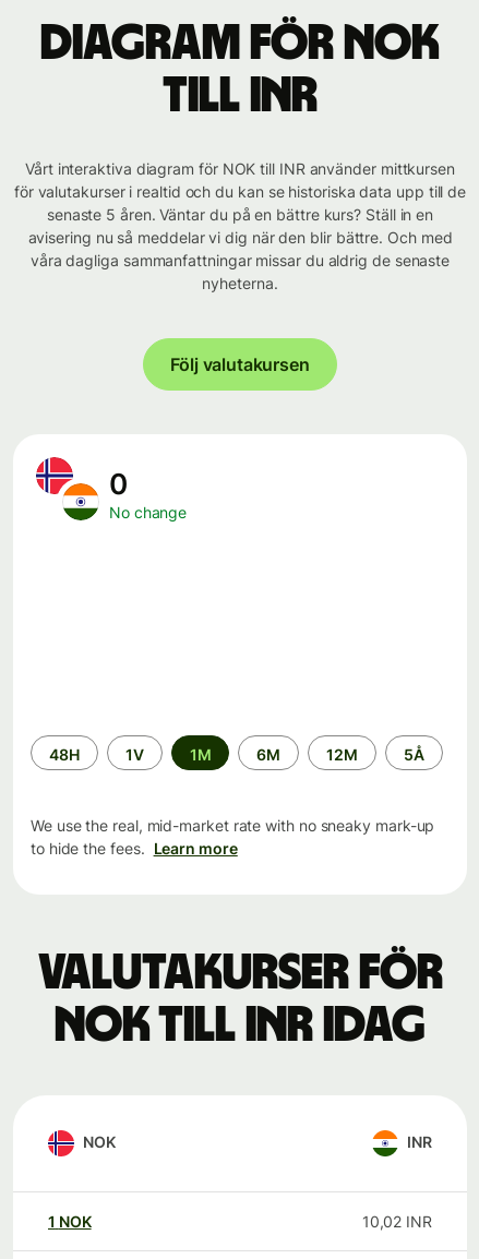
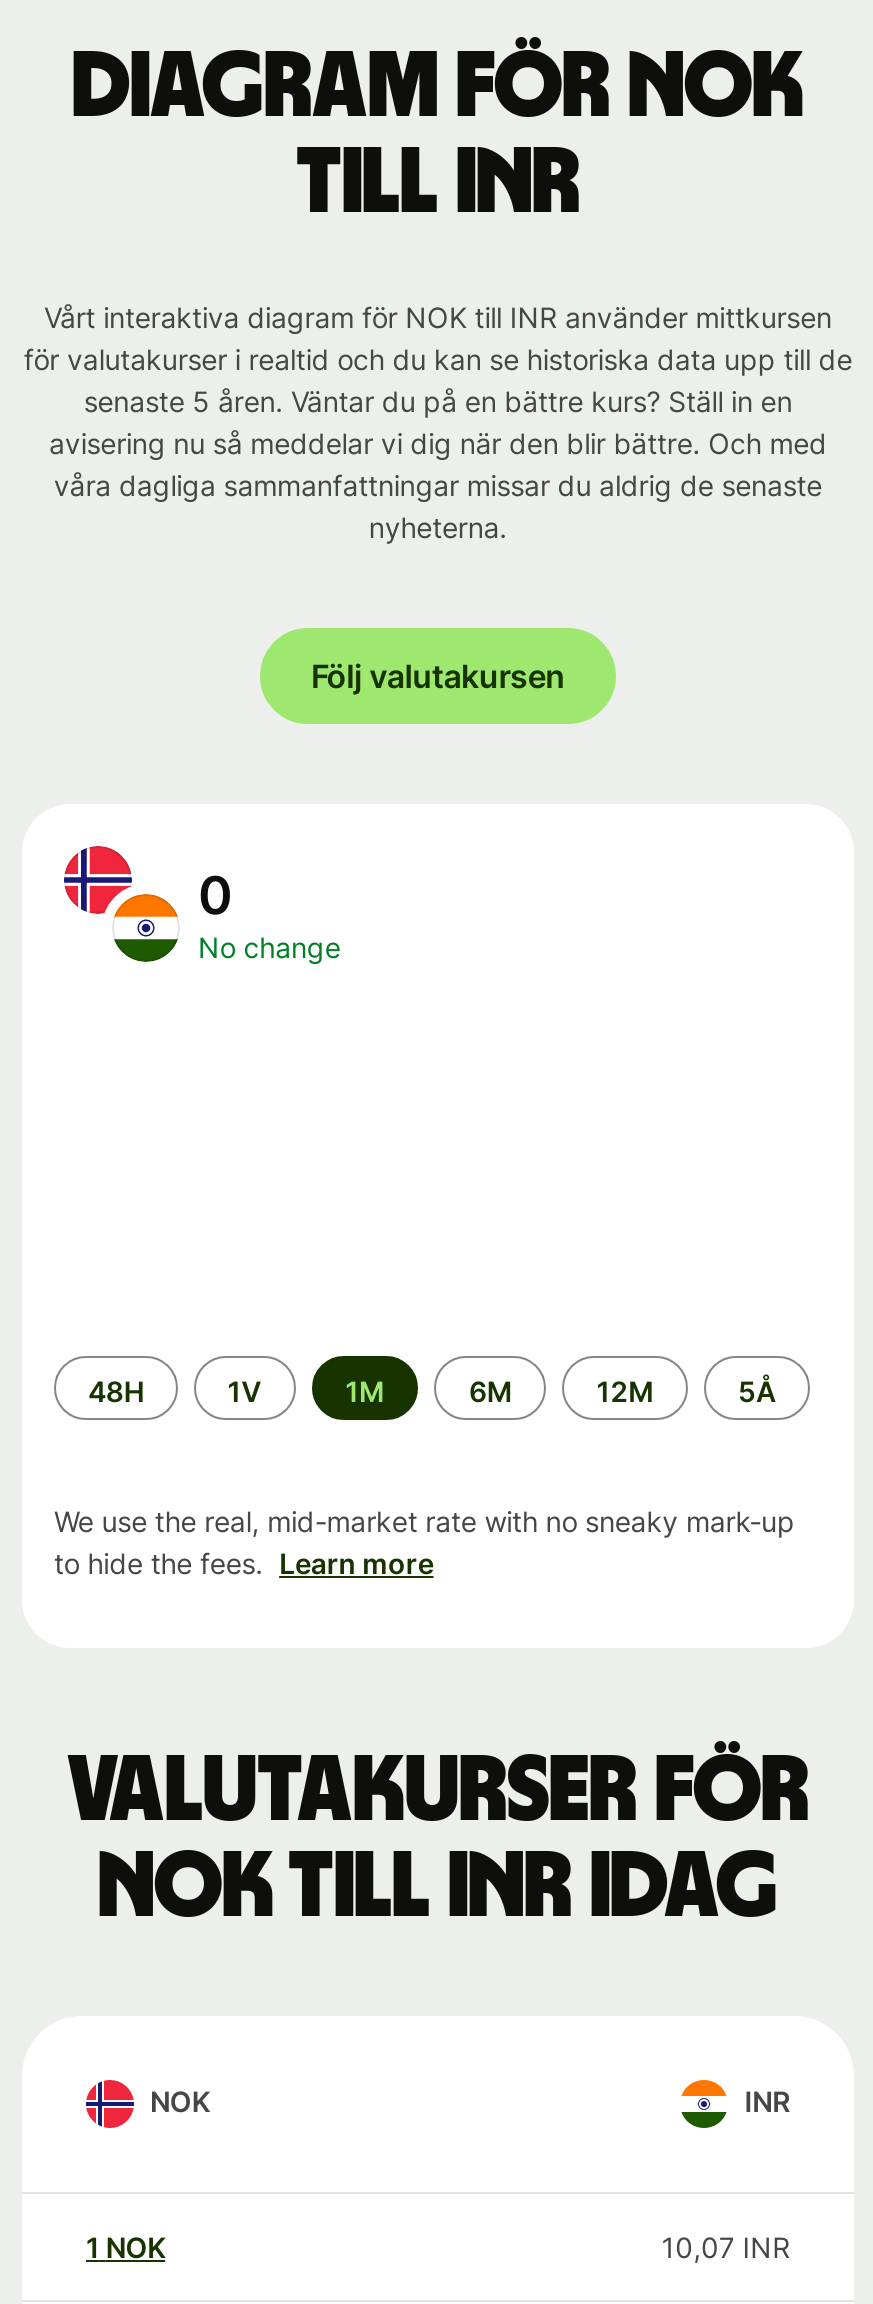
- 10,02 INR
+ 10,07 INR
